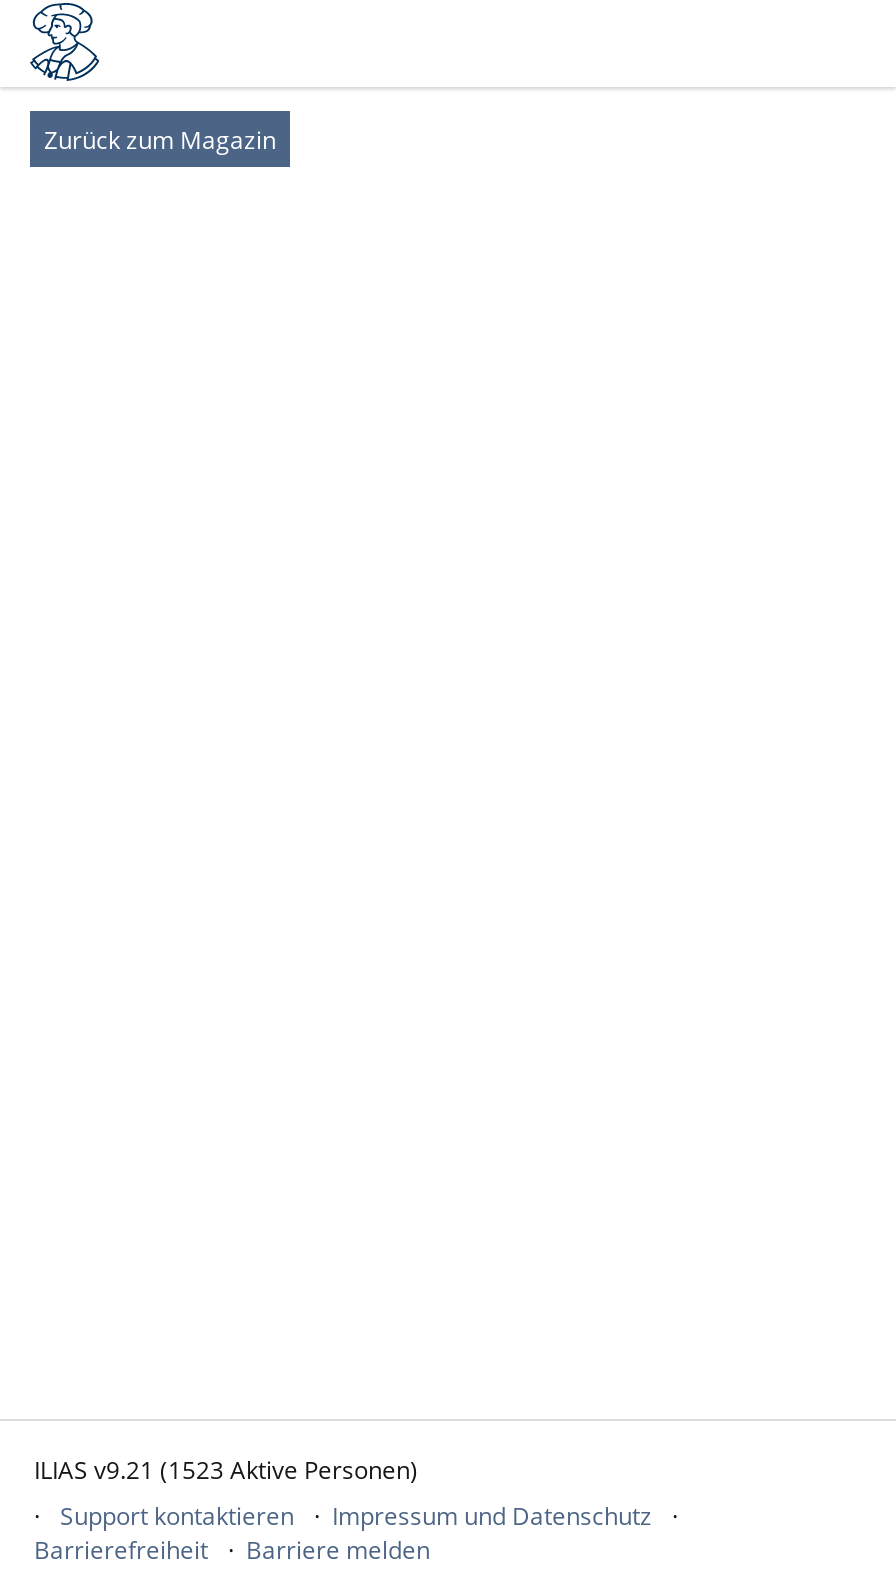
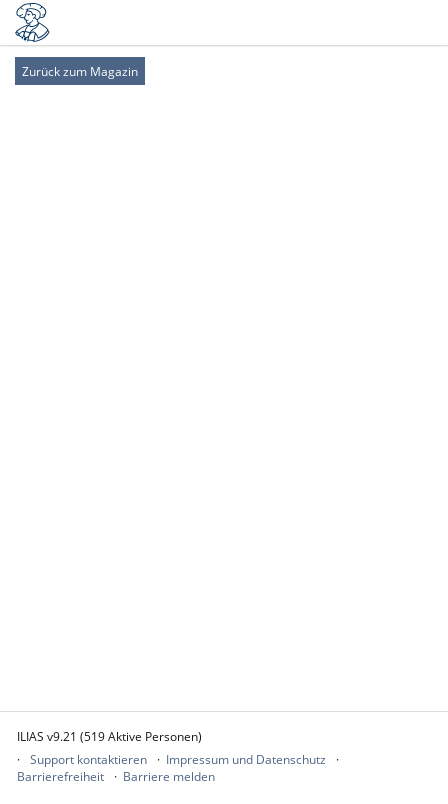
- ILIAS v9.21 (1523 Aktive Personen)
+ ILIAS v9.21 (519 Aktive Personen)
